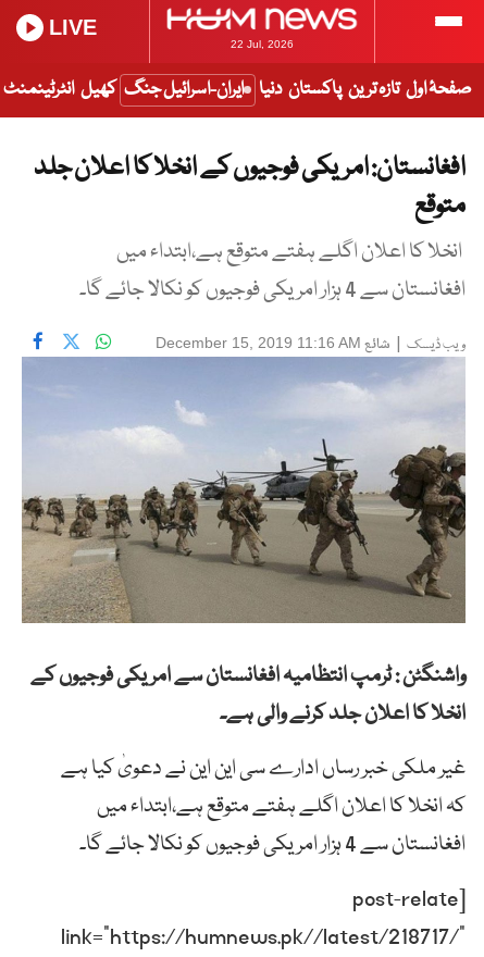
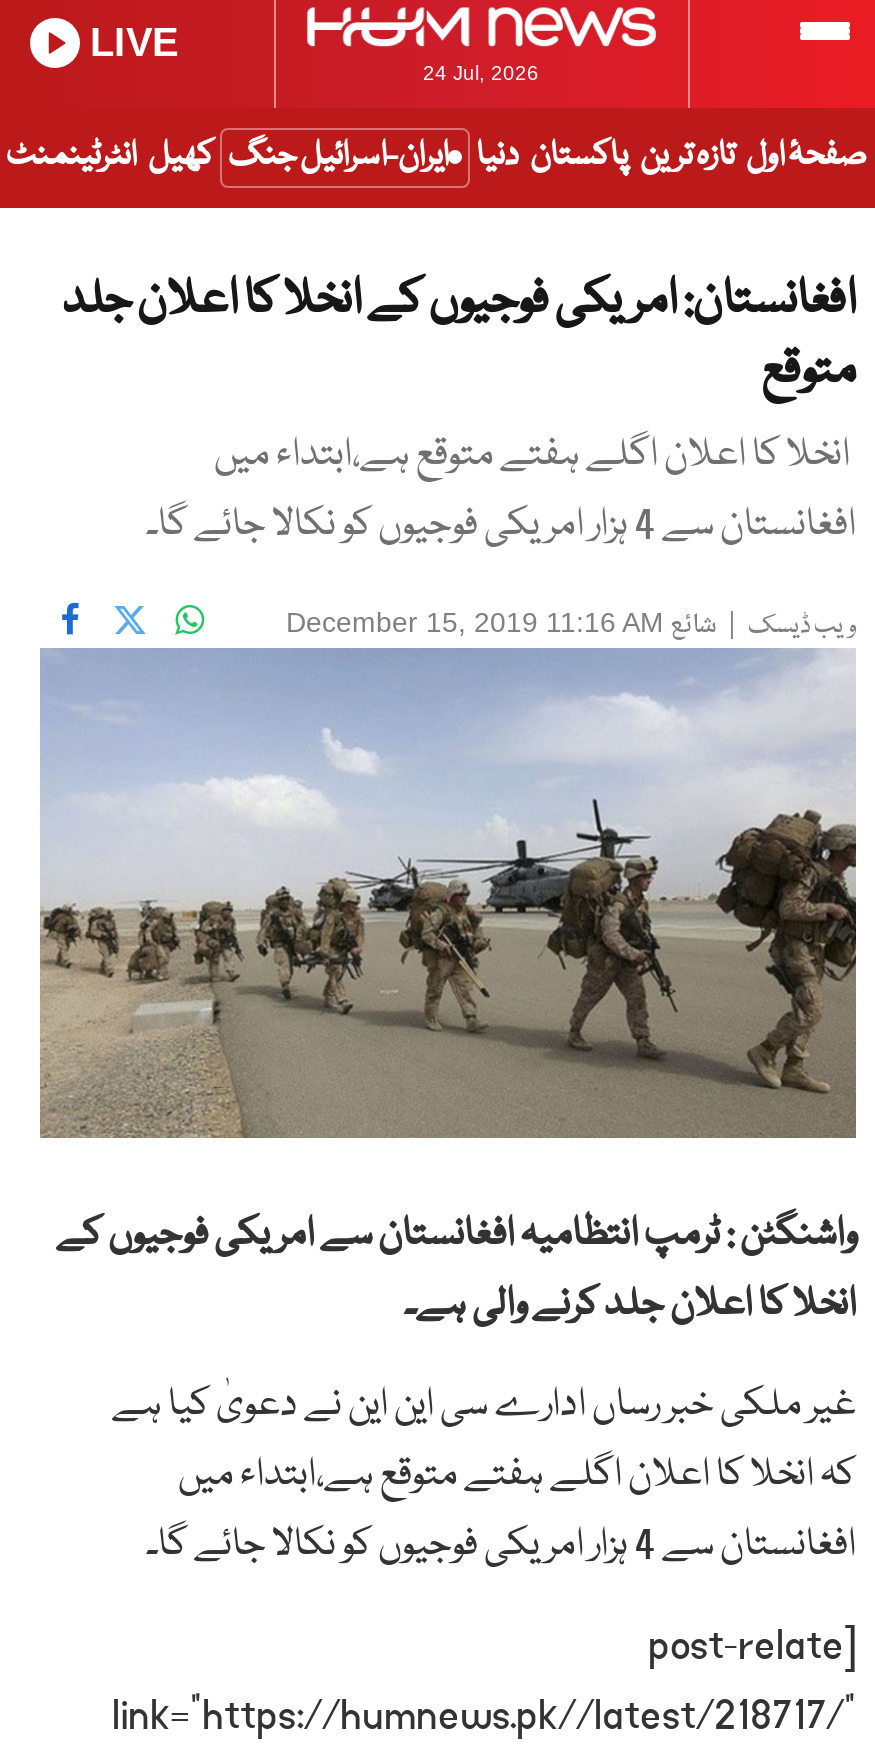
- 22 Jul, 2026
+ 24 Jul, 2026
